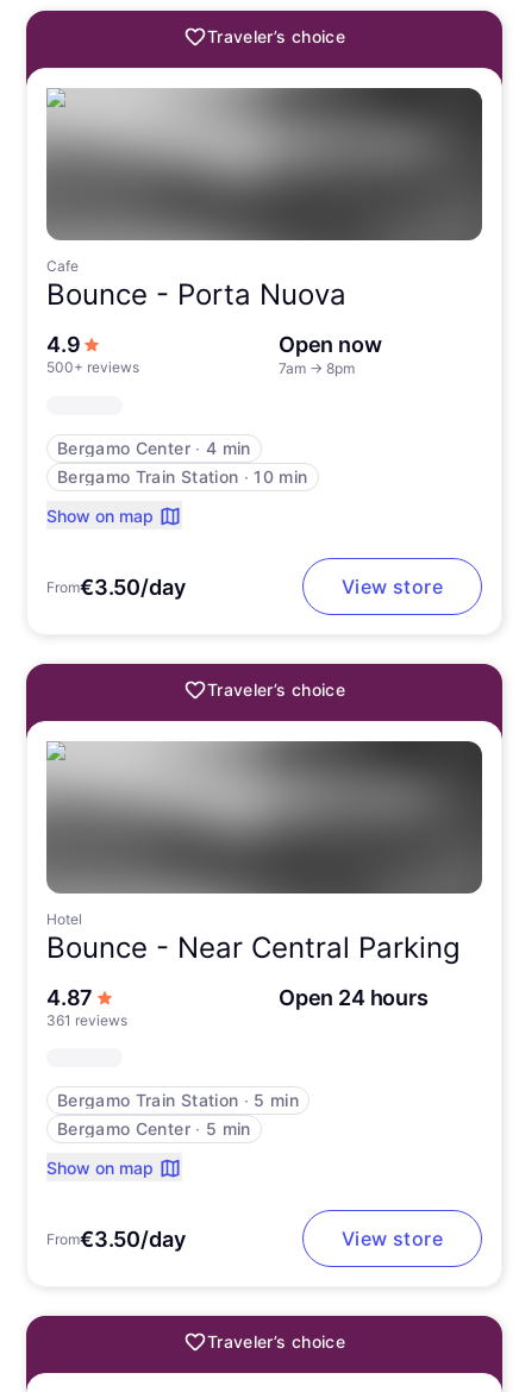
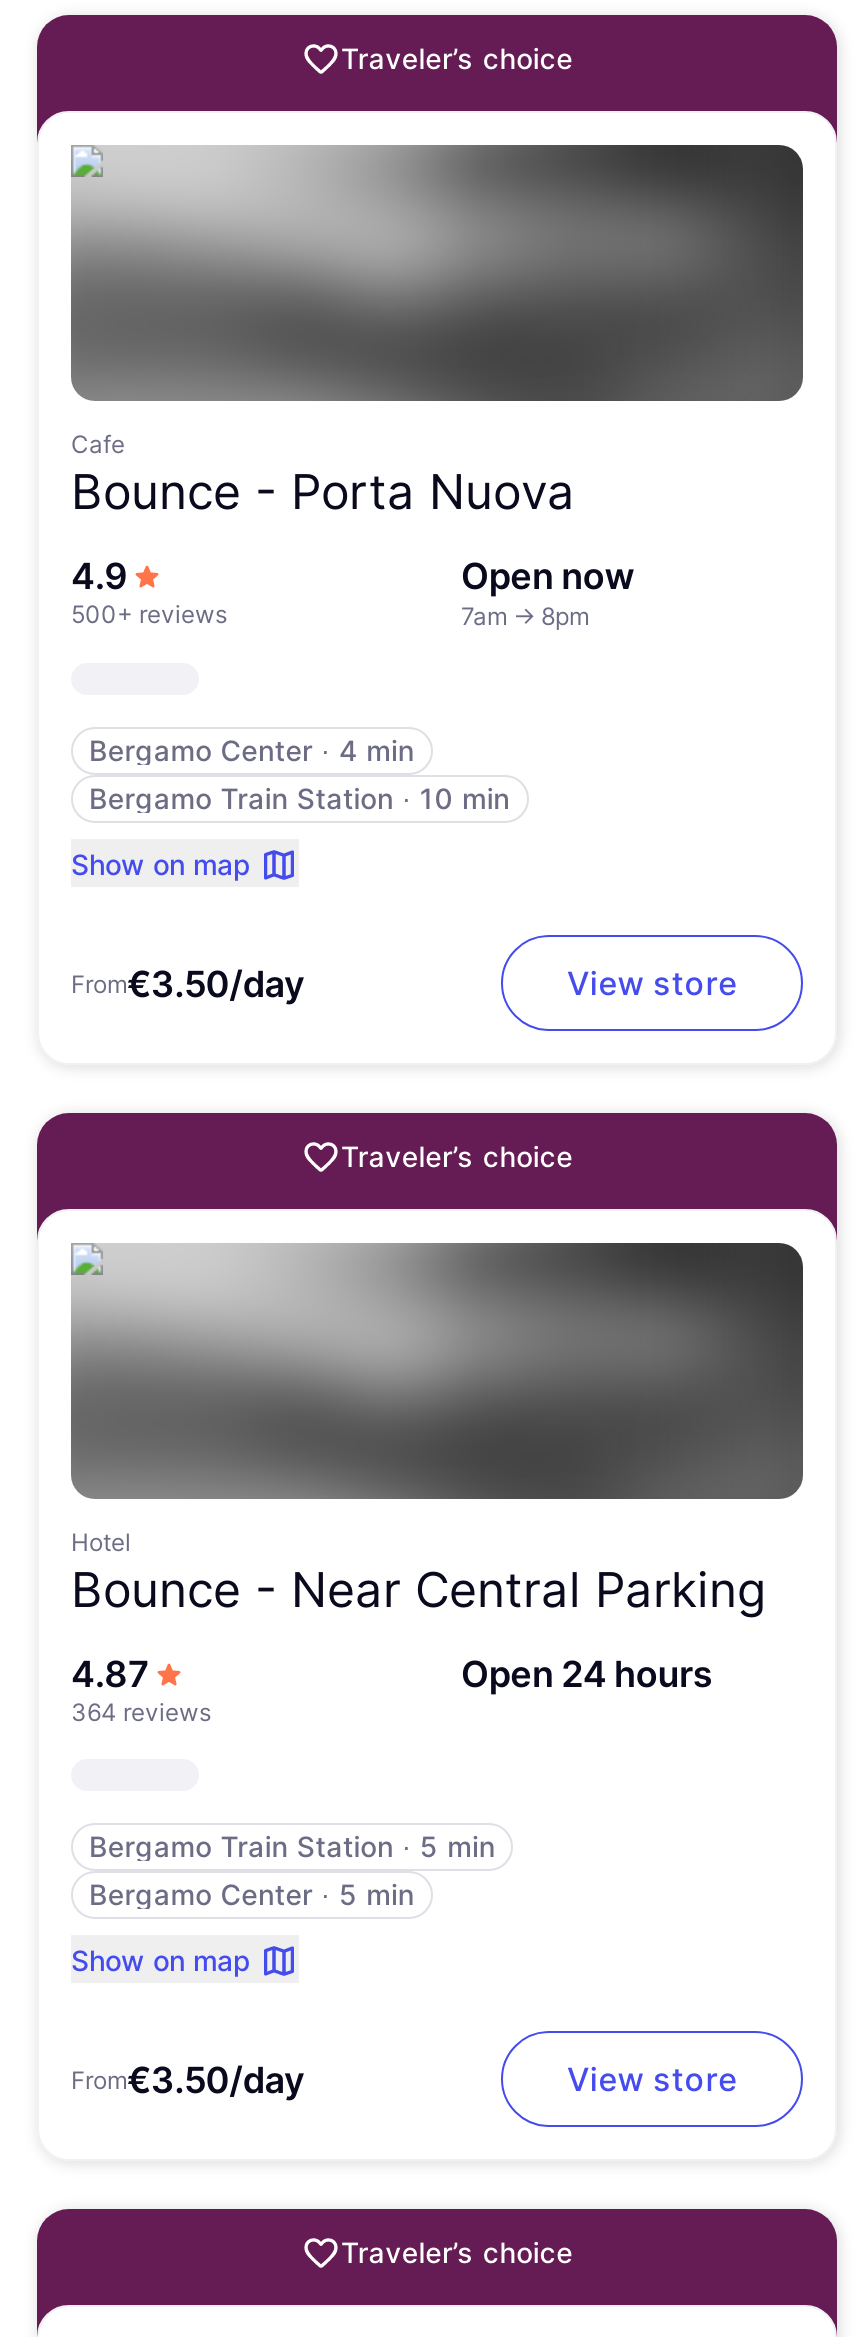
- 361 reviews
+ 364 reviews
